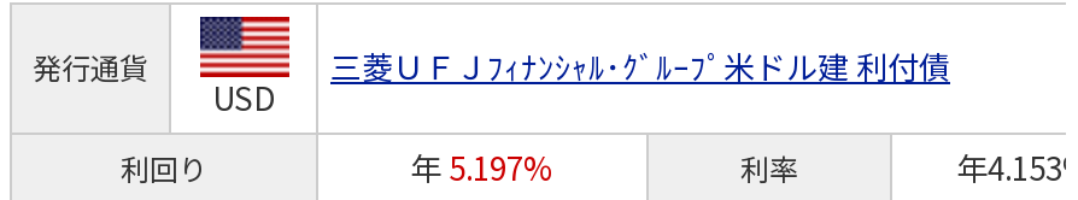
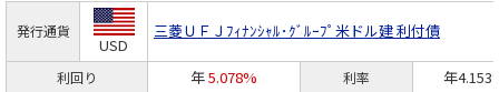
- 年5.197%
+ 年5.078%
